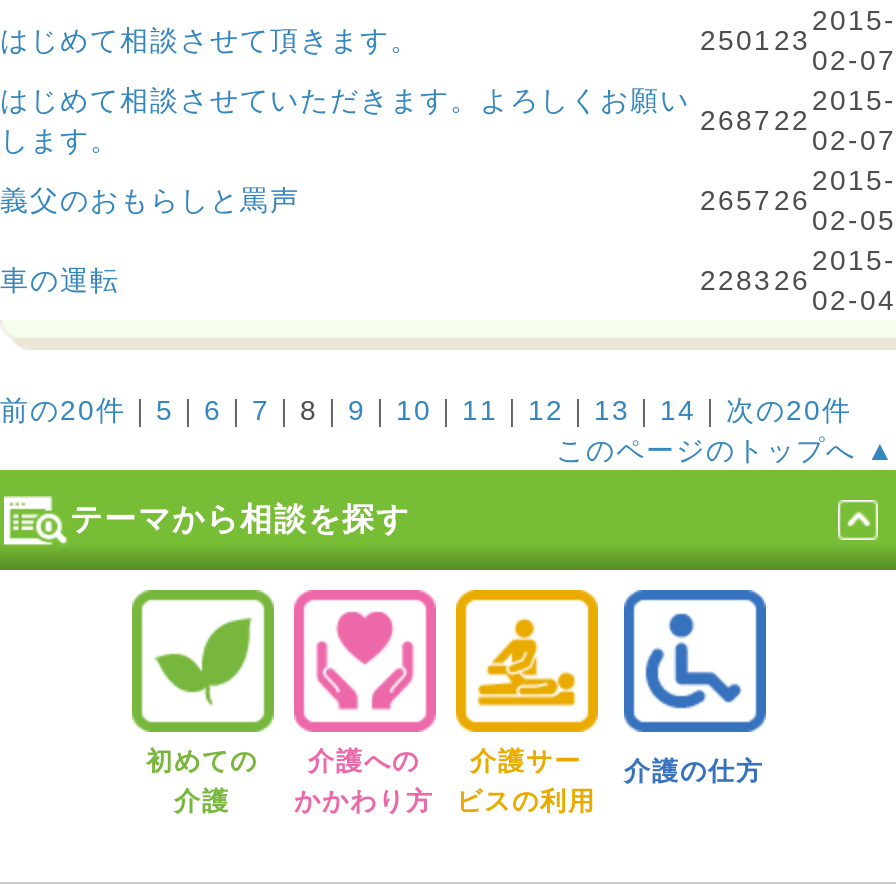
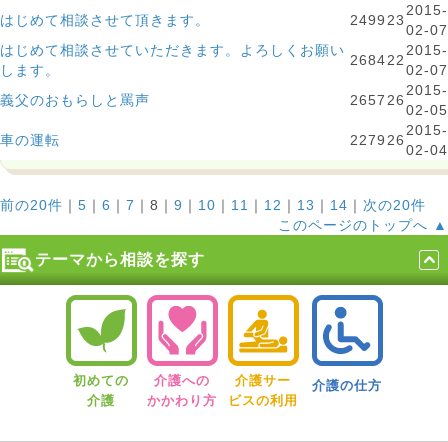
- 2501 23
+ 2499 23

- 2687 22
+ 2684 22

- 2283 26
+ 2279 26
